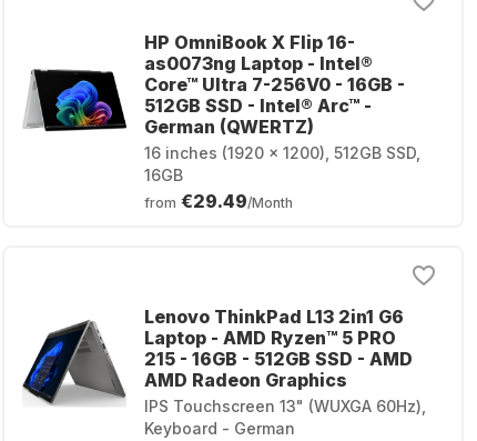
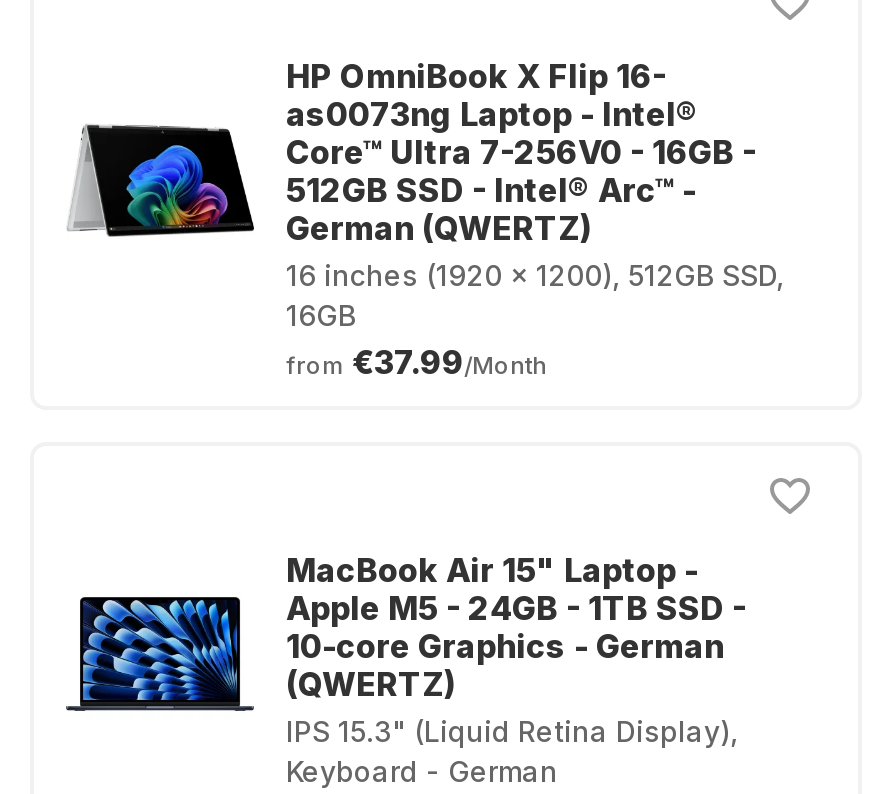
- from €29.49/Month
+ from €37.99/Month

- [image]
- Lenovo ThinkPad L13 2in1 G6
- Laptop - AMD Ryzen™ 5 PRO
- 215 - 16GB - 512GB SSD - AMD
- AMD Radeon Graphics
- IPS Touchscreen 13" (WUXGA 60Hz),
+ [image]
+ MacBook Air 15" Laptop -
+ Apple M5 - 24GB - 1TB SSD -
+ 10-core Graphics - German
+ (QWERTZ)
+ IPS 15.3" (Liquid Retina Display),
